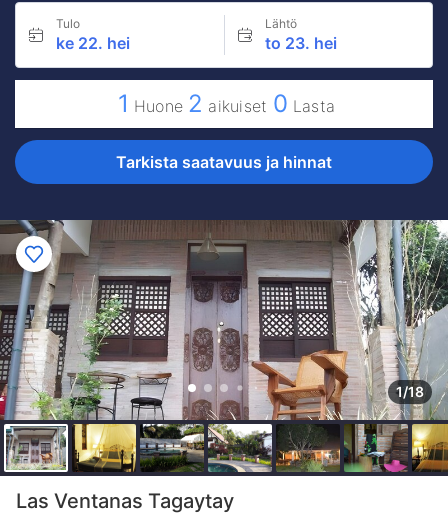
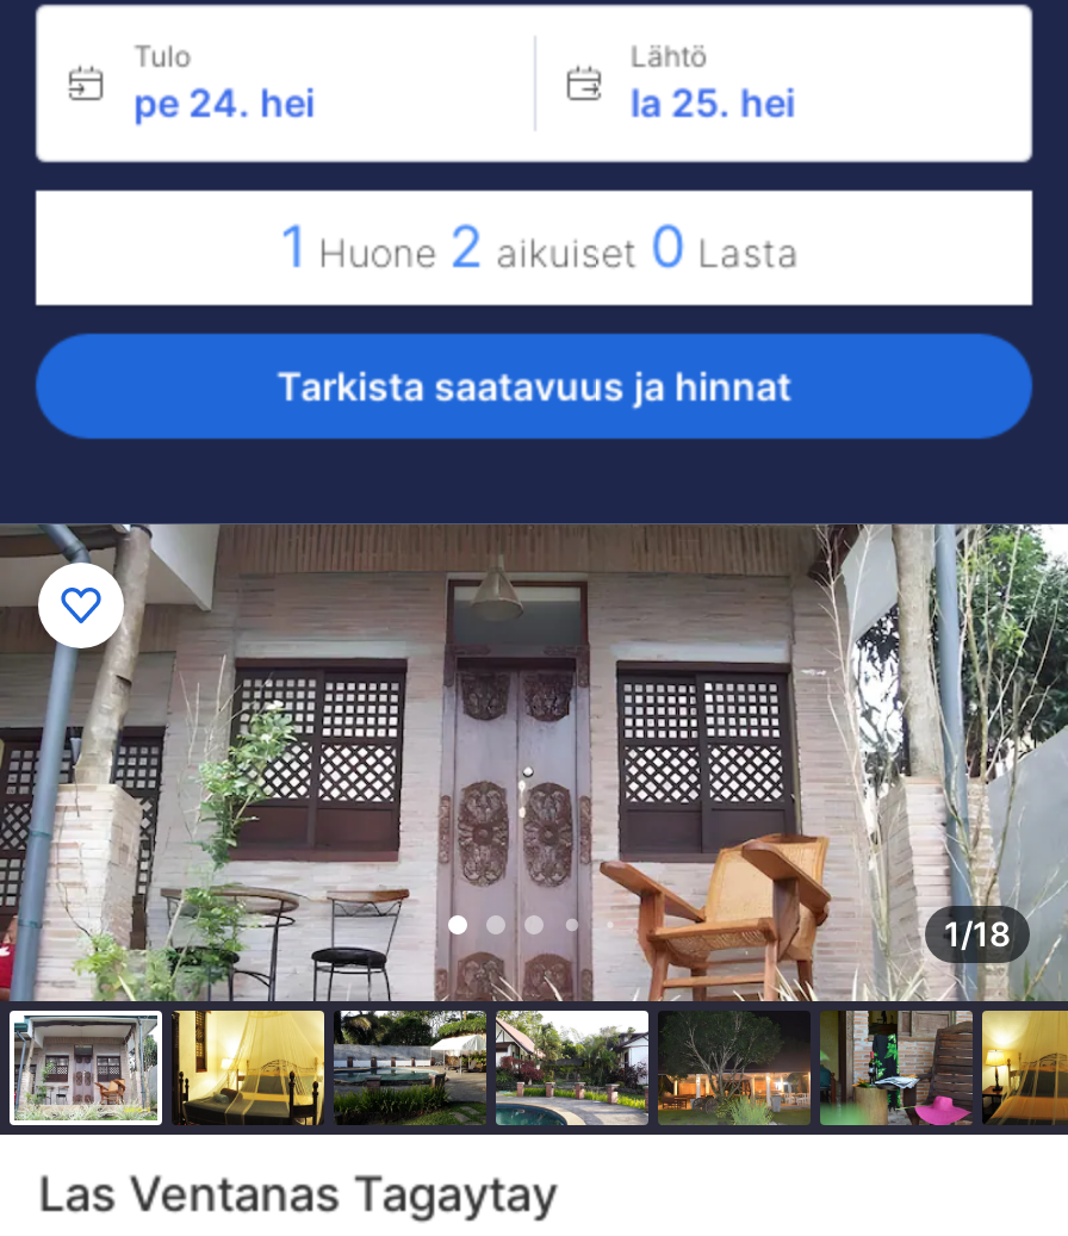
- ke 22. hei
+ pe 24. hei

- to 23. hei
+ la 25. hei
